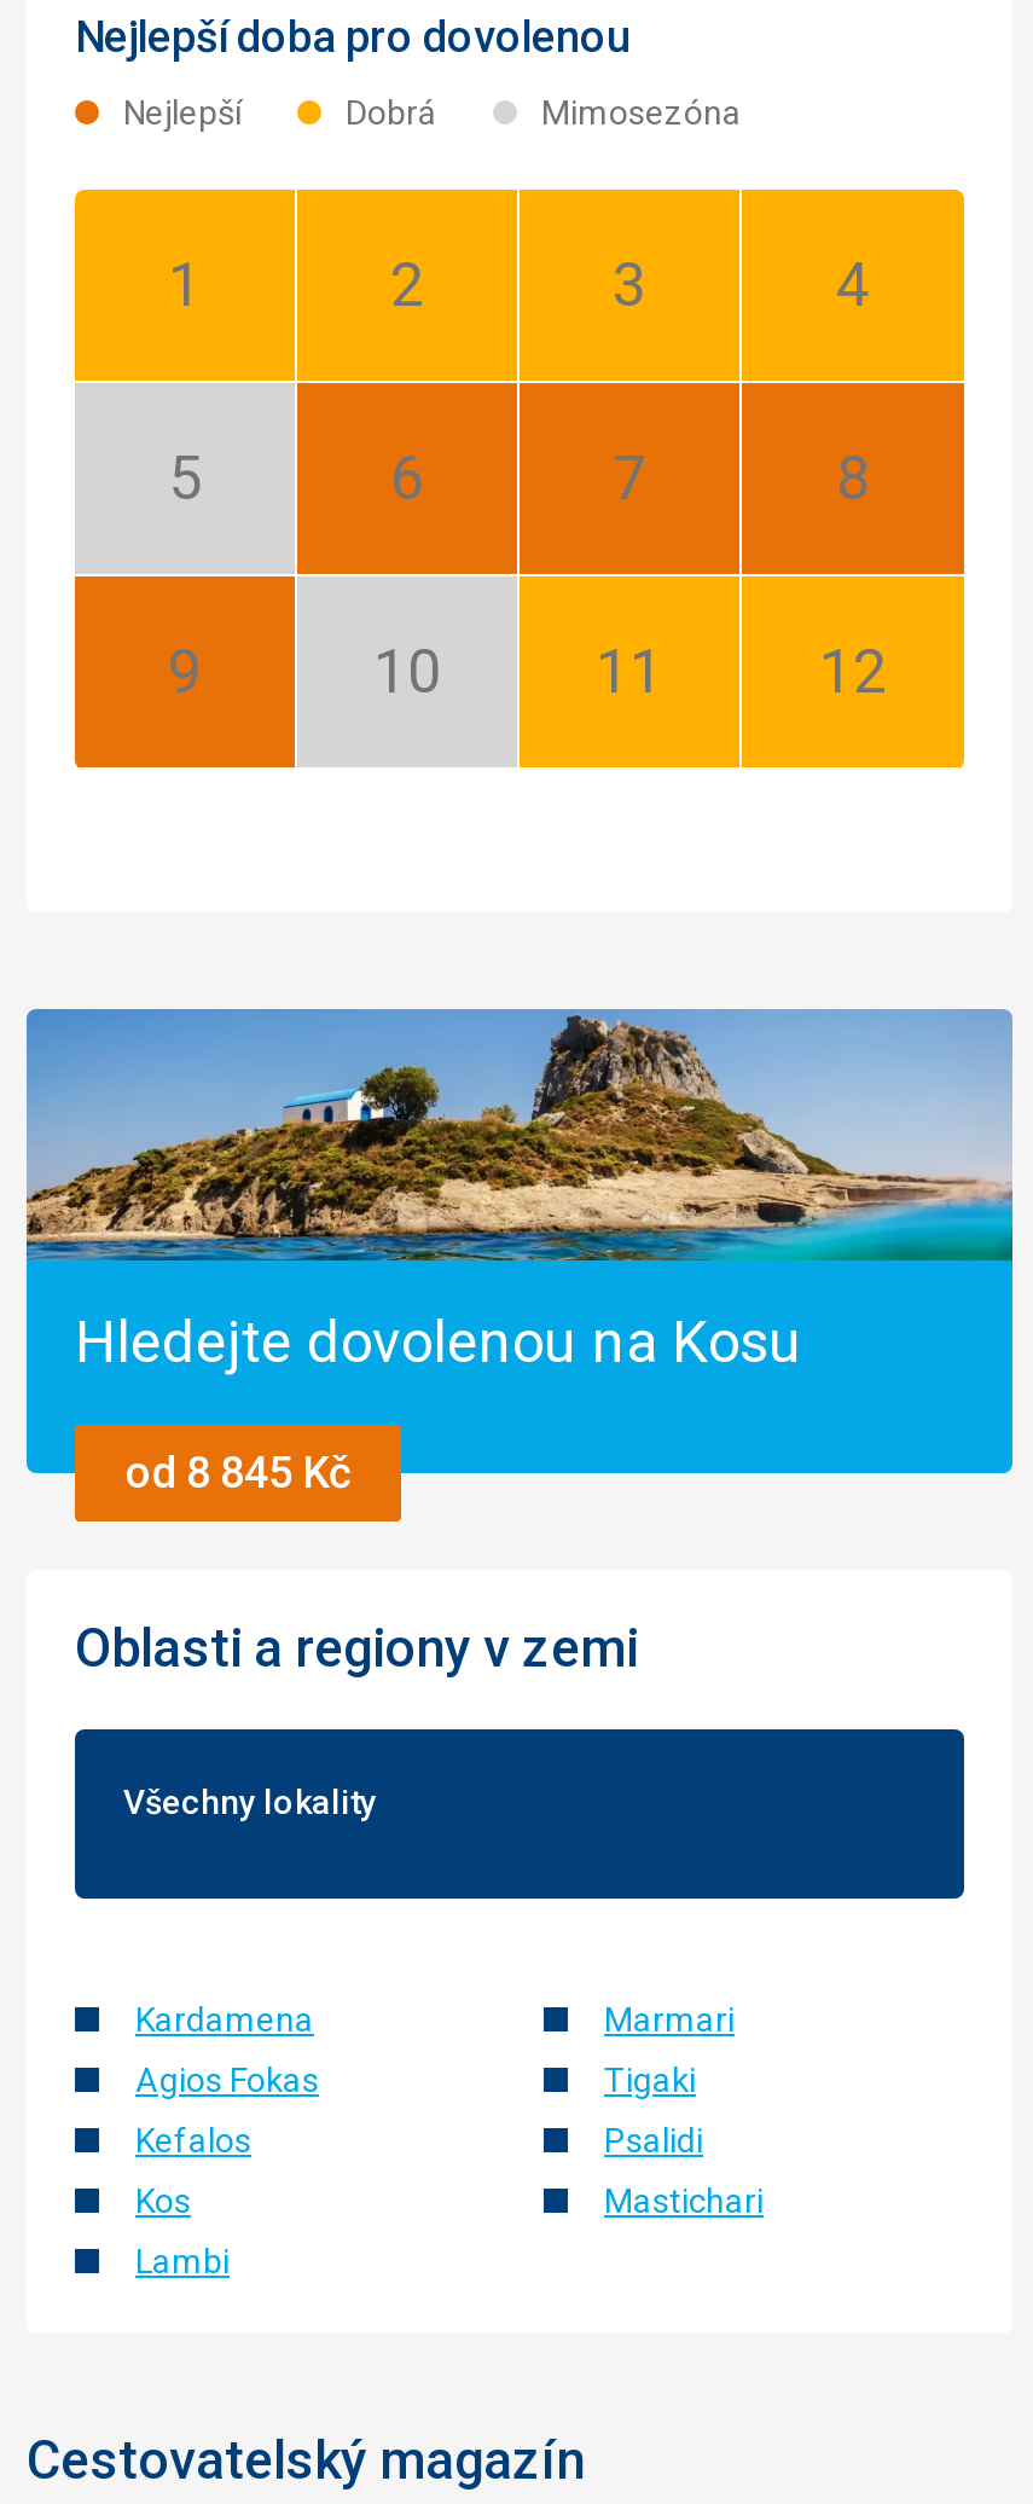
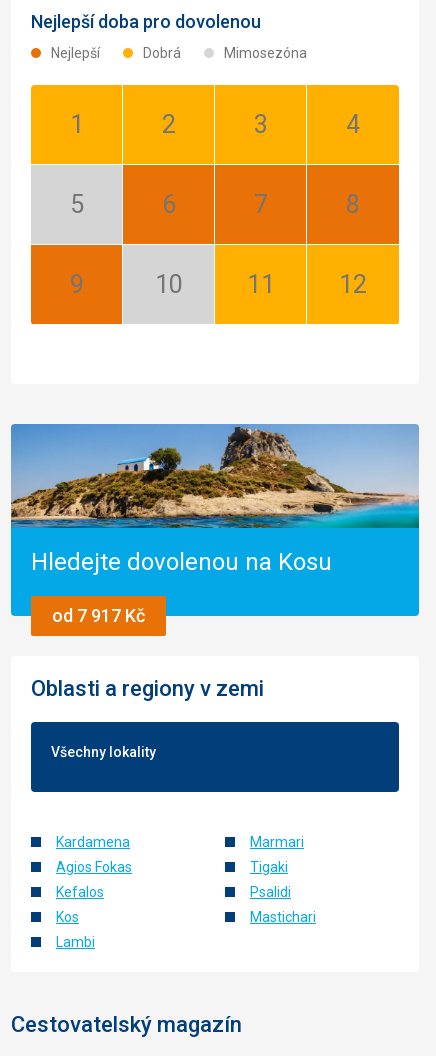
- od 8 845 Kč
+ od 7 917 Kč
